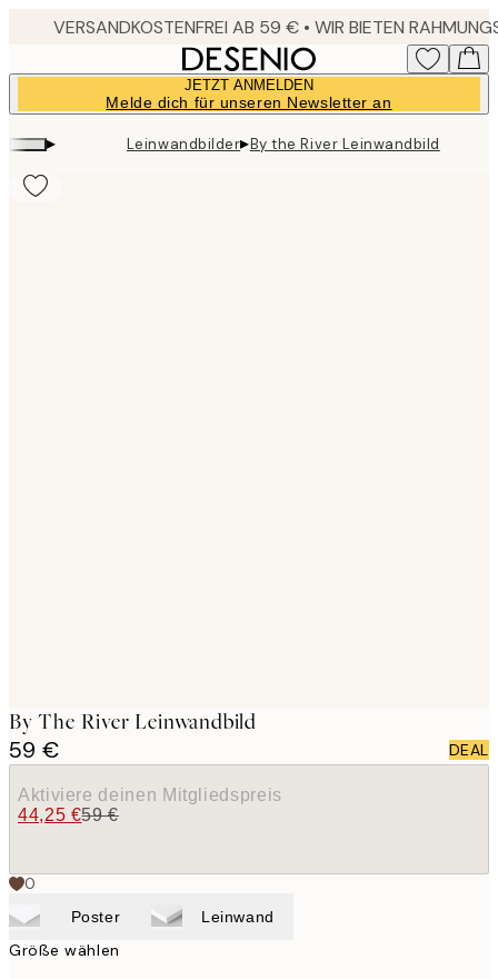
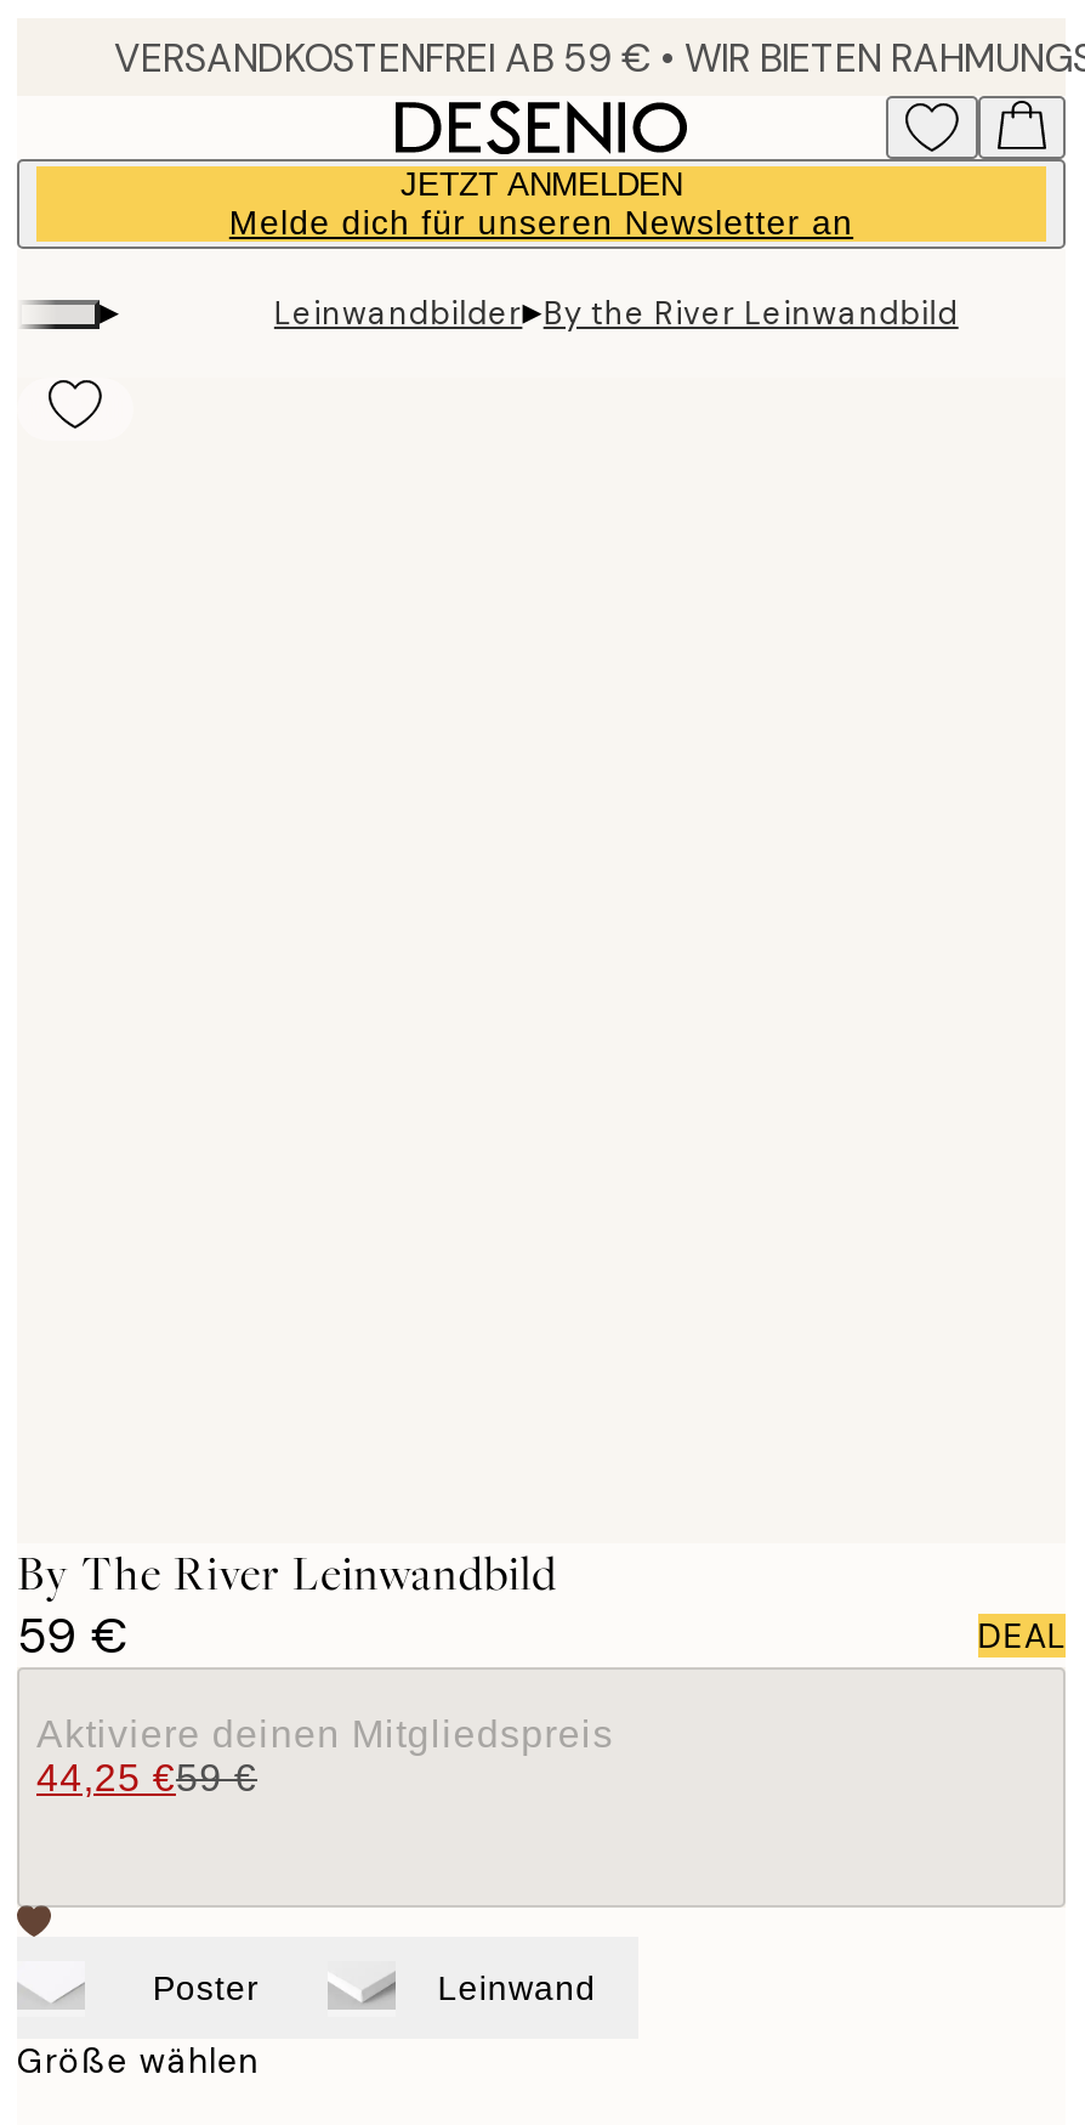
- 0
